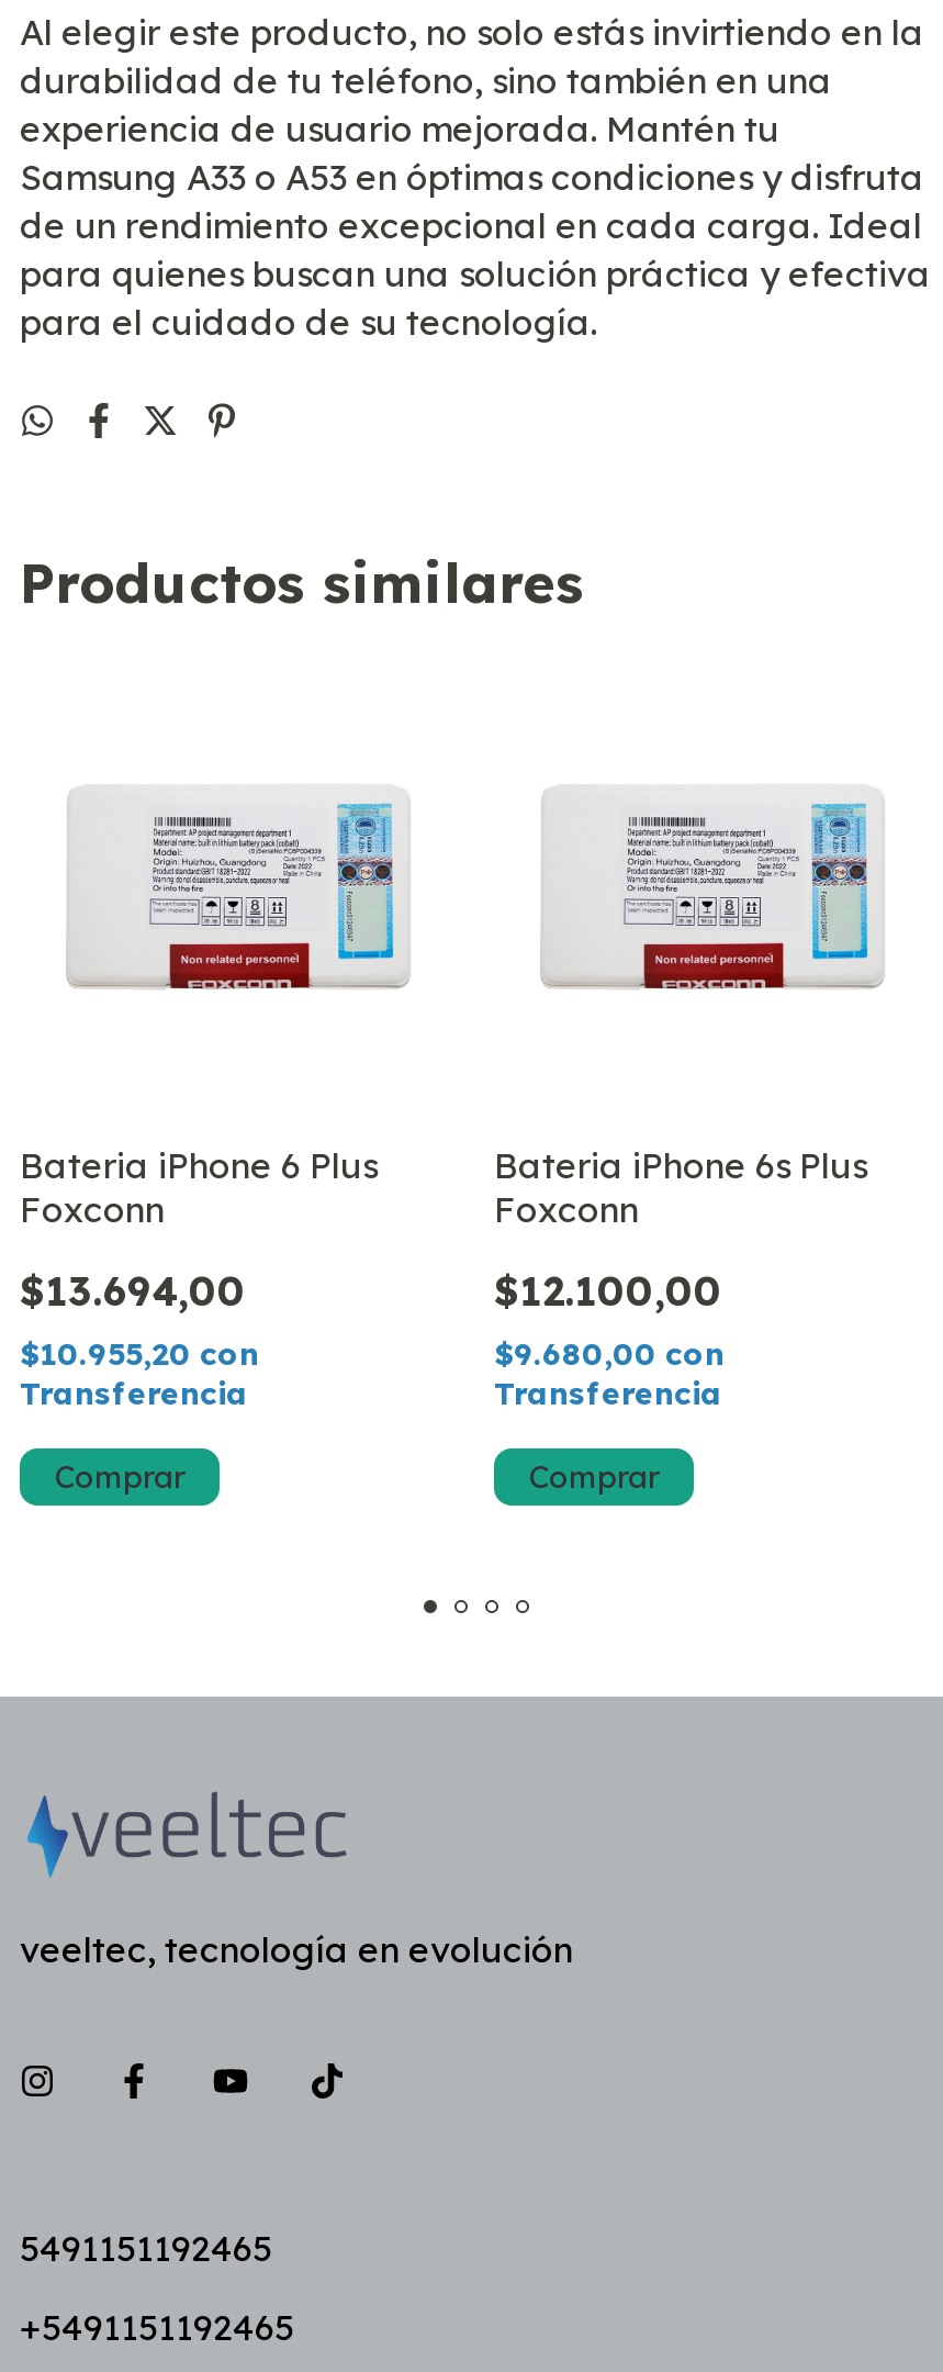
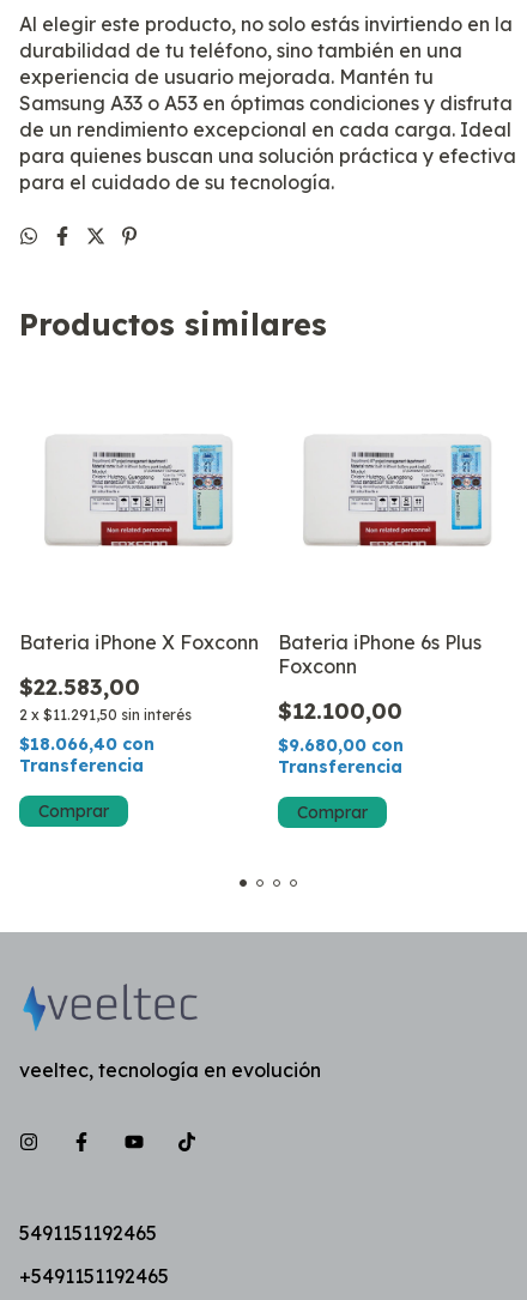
- Bateria iPhone 6 Plus
- Foxconn
+ Bateria iPhone X Foxconn

- $13.694,00
- $10.955,20 con
+ $22.583,00
+ 2 x $11.291,50 sin interés
+ $18.066,40 con
